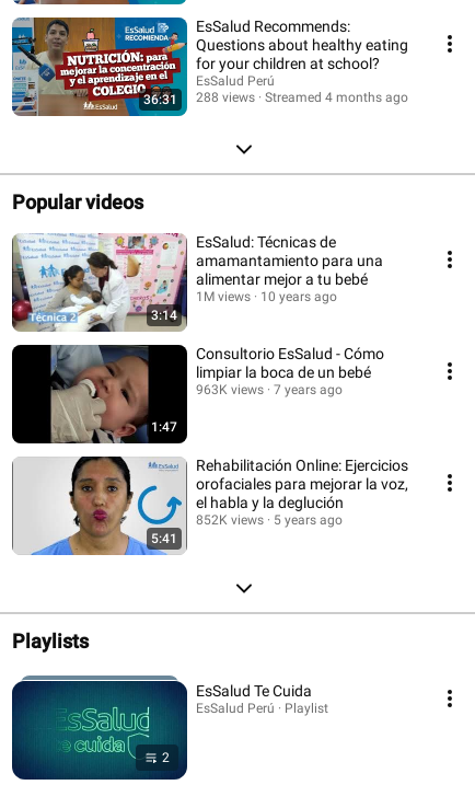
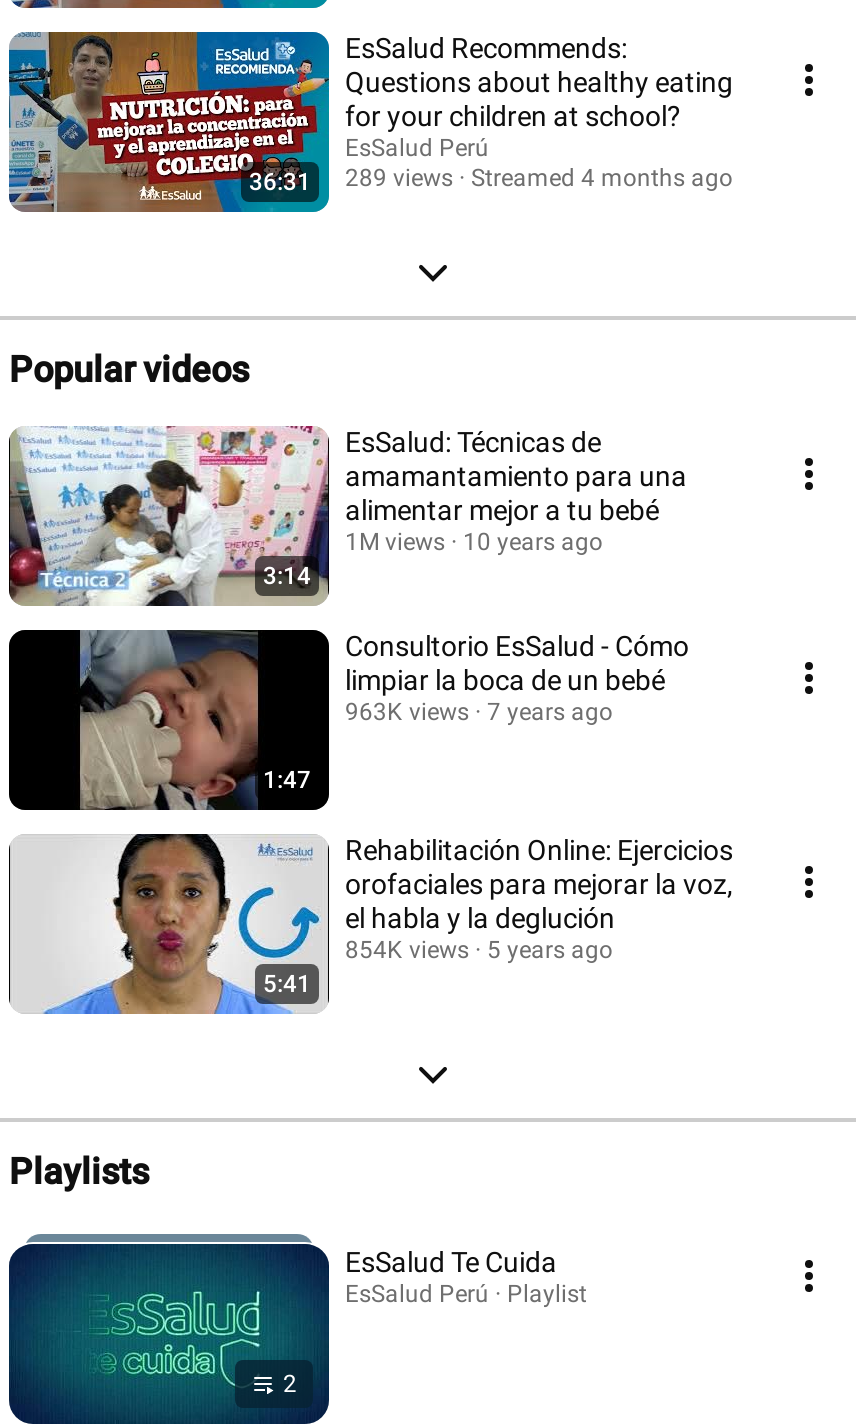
- 36:31 288 views Streamed 4 months ago
+ 36:31 289 views Streamed 4 months ago

- 852K views 5 years ago
+ 854K views 5 years ago
